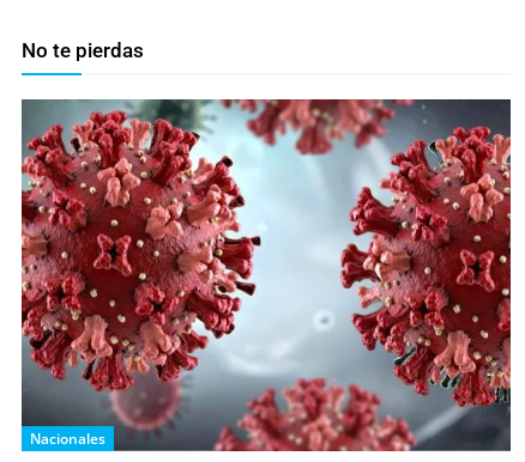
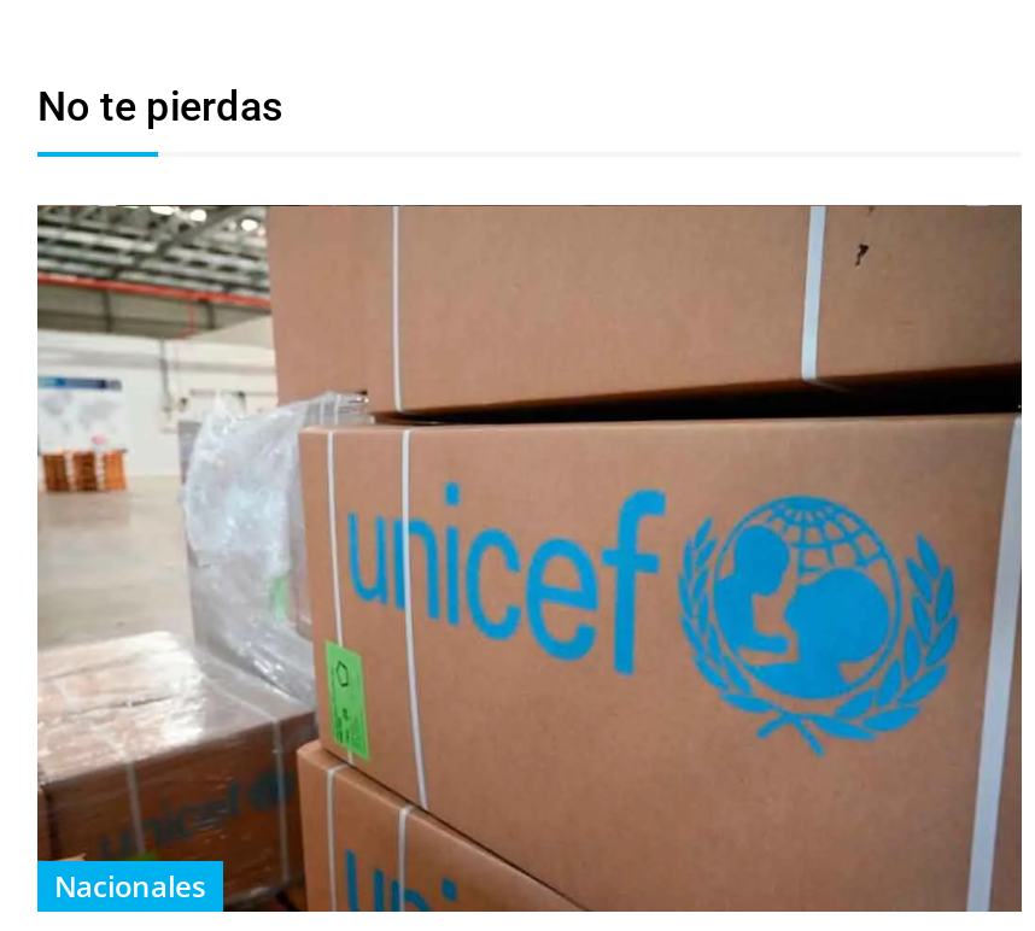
- [image]
+ [image]
